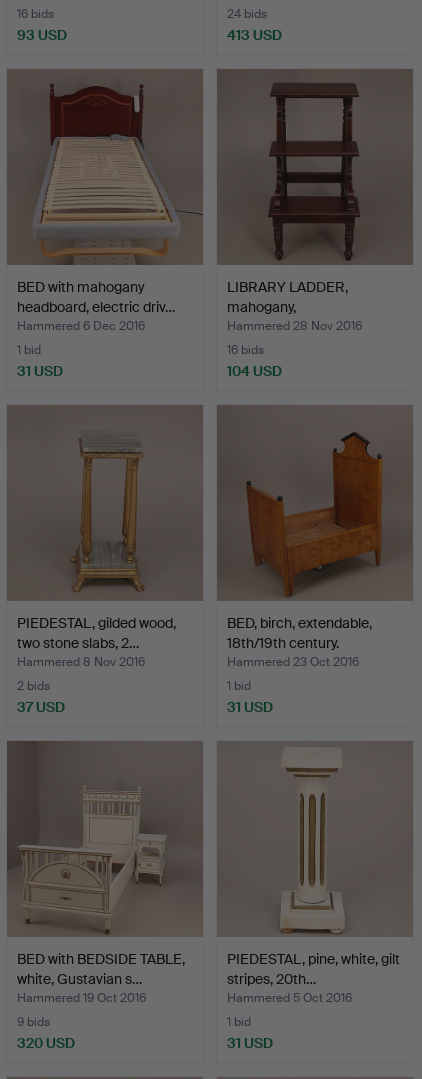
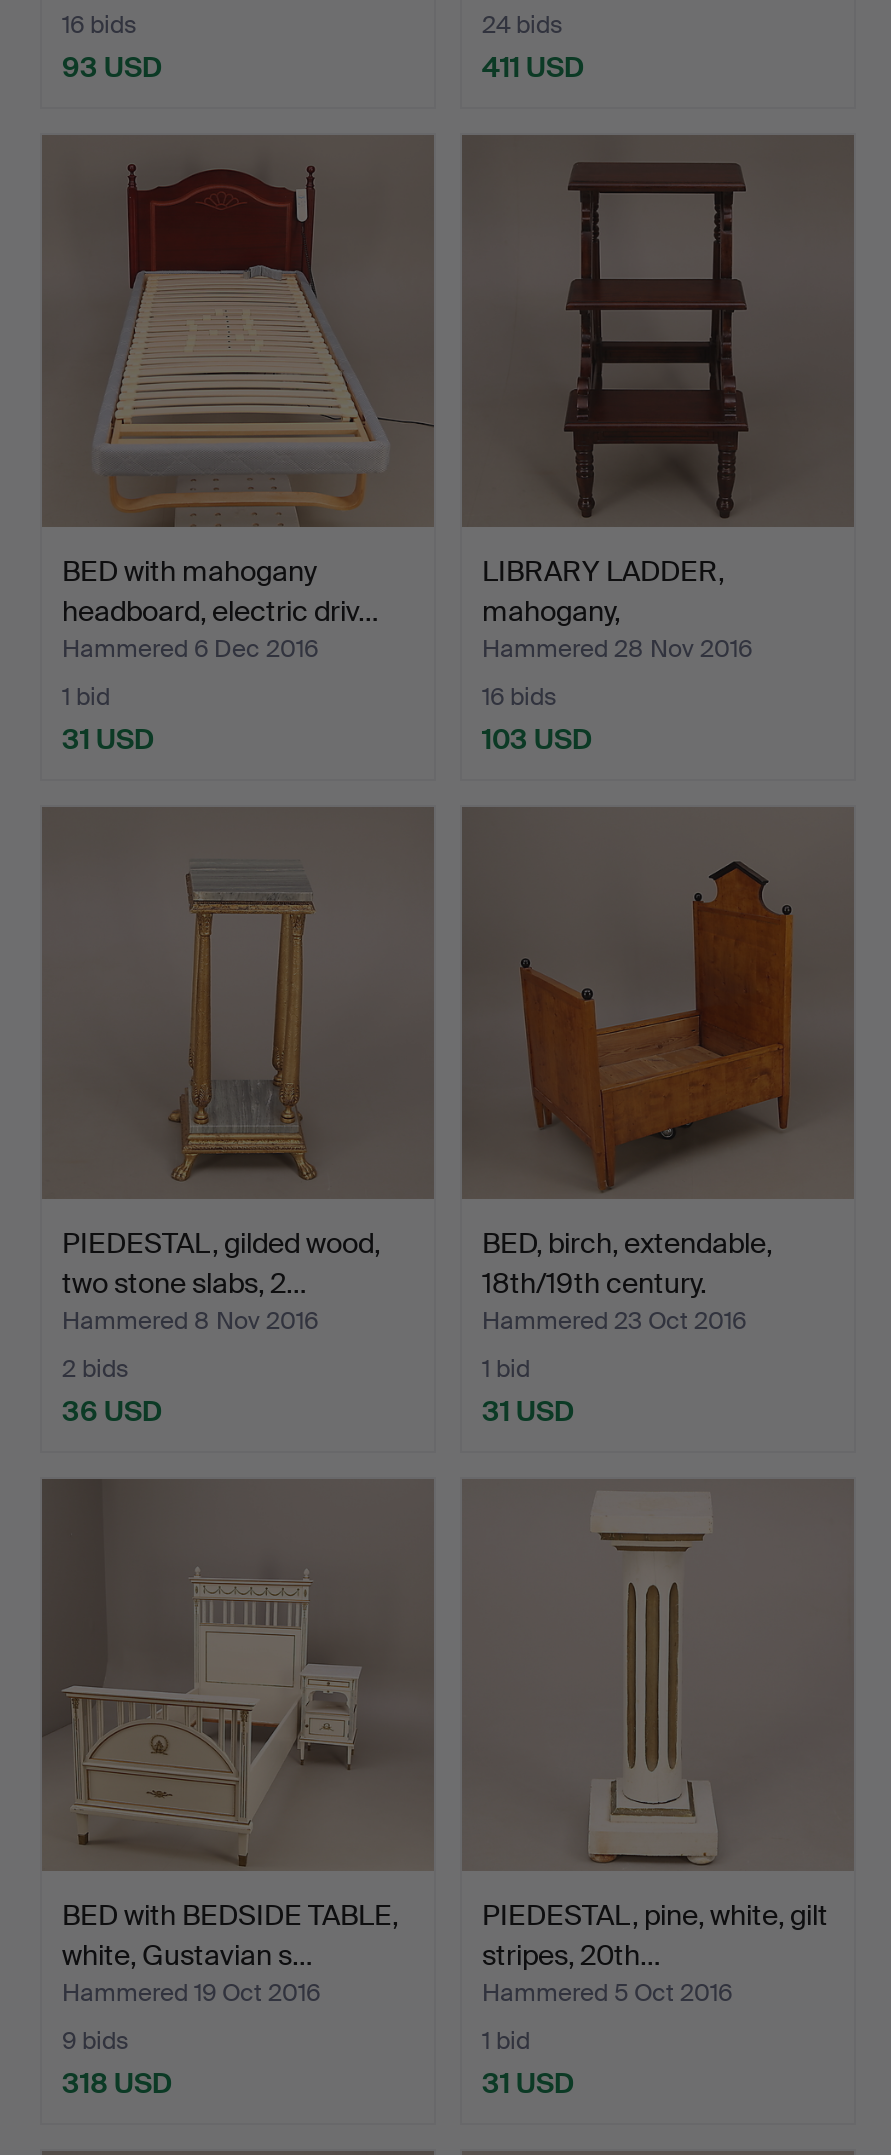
- 413 USD
+ 411 USD

- 104 USD
+ 103 USD

- 37 USD
+ 36 USD

- 320 USD
+ 318 USD
